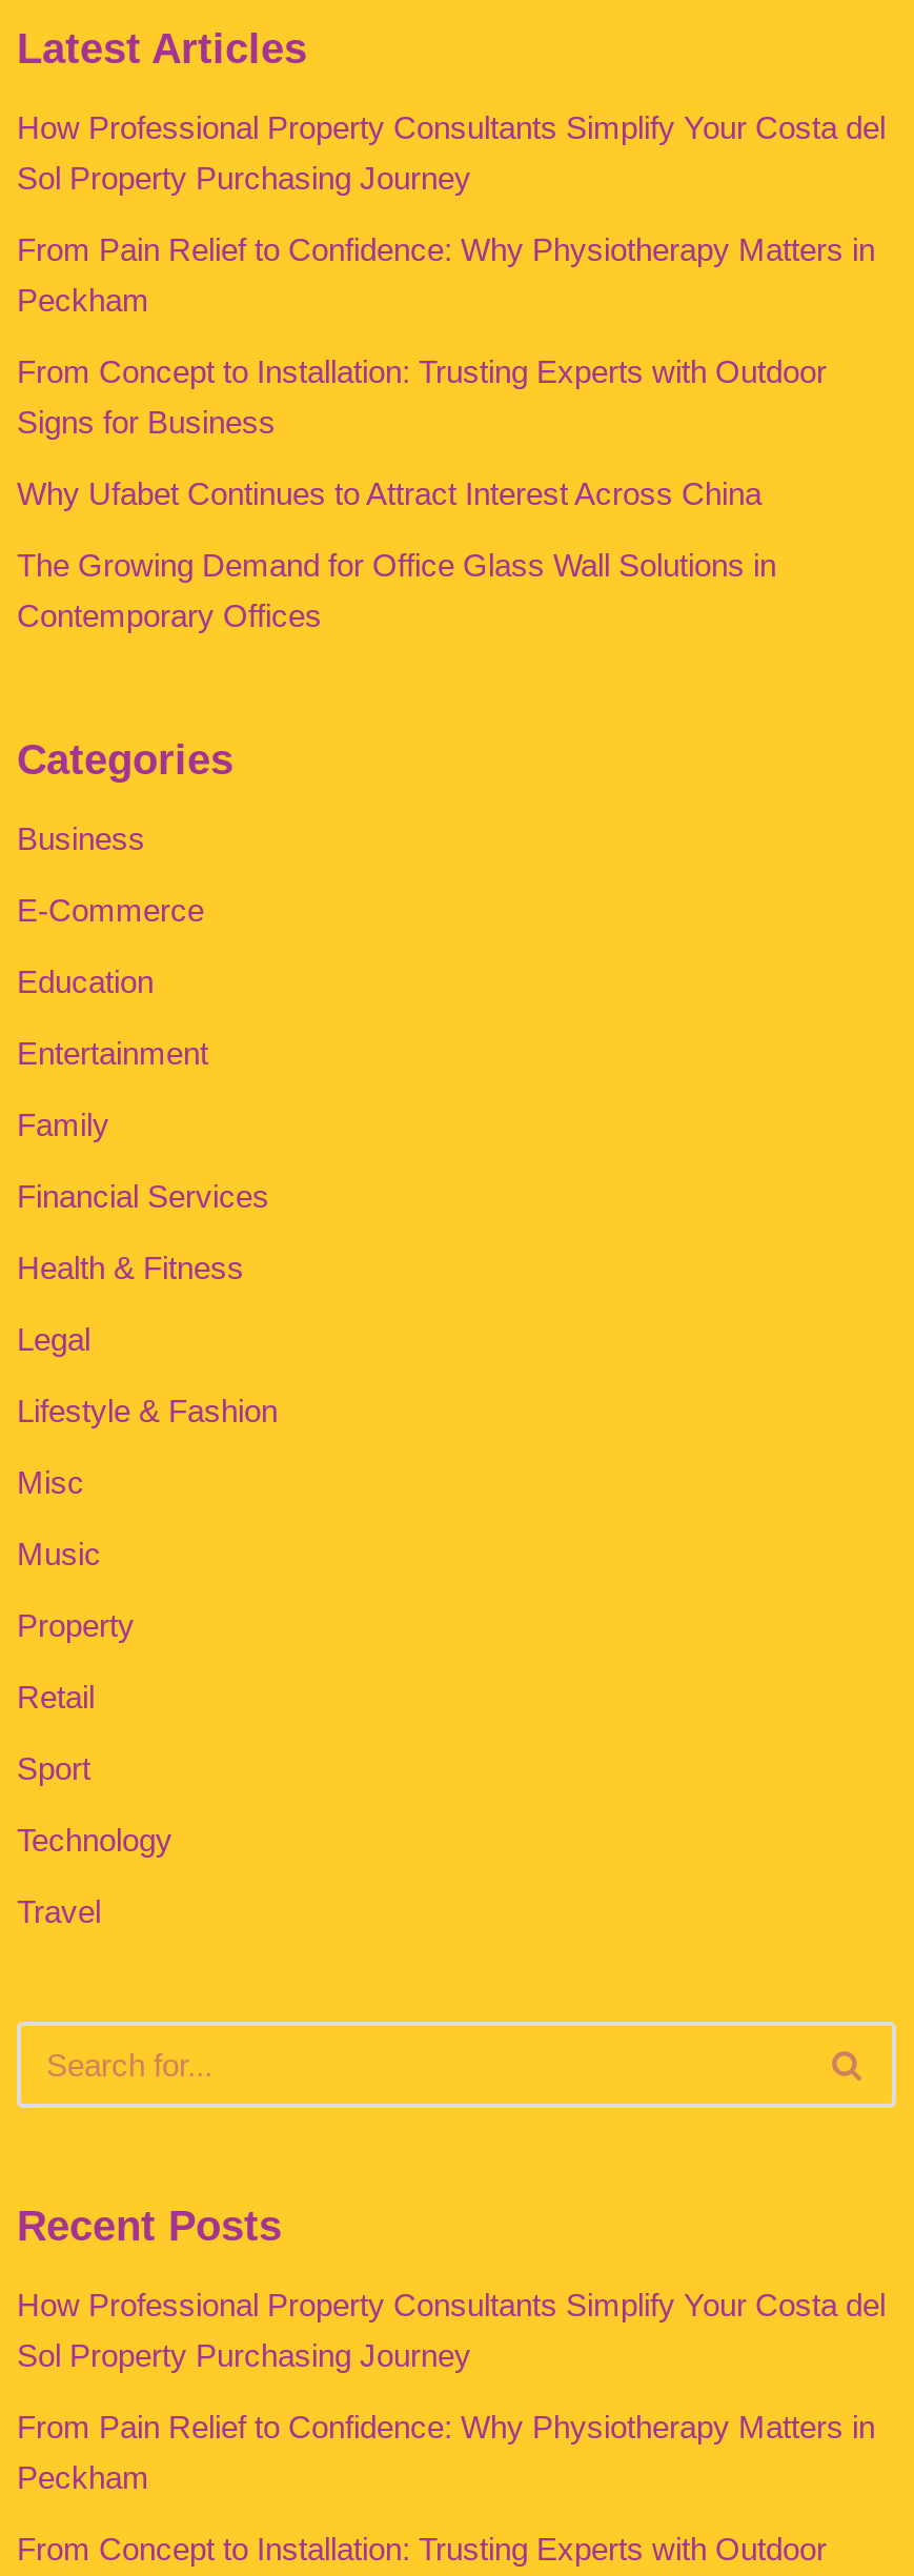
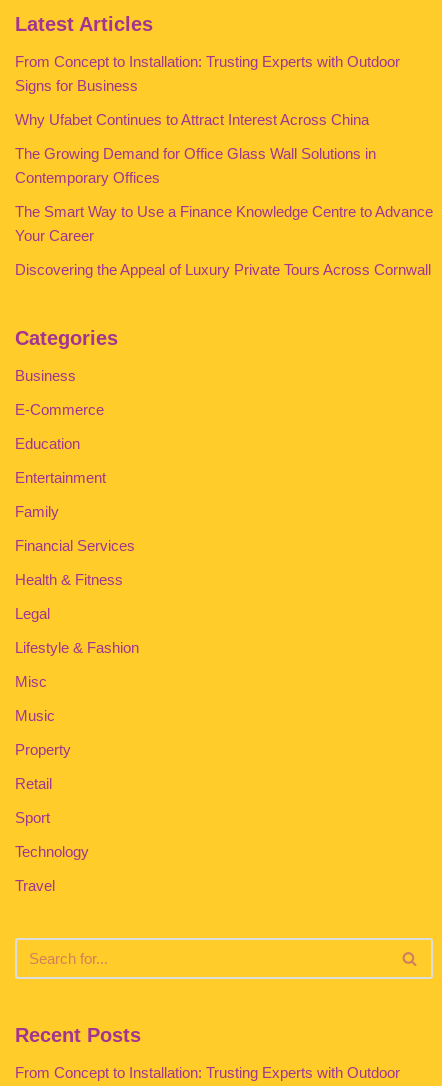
- How Professional Property Consultants Simplify Your Costa del
- Sol Property Purchasing Journey
- From Pain Relief to Confidence: Why Physiotherapy Matters in
- Peckham

+ The Smart Way to Use a Finance Knowledge Centre to Advance
+ Your Career
+ Discovering the Appeal of Luxury Private Tours Across Cornwall

- How Professional Property Consultants Simplify Your Costa del
- Sol Property Purchasing Journey
- From Pain Relief to Confidence: Why Physiotherapy Matters in
- Peckham
